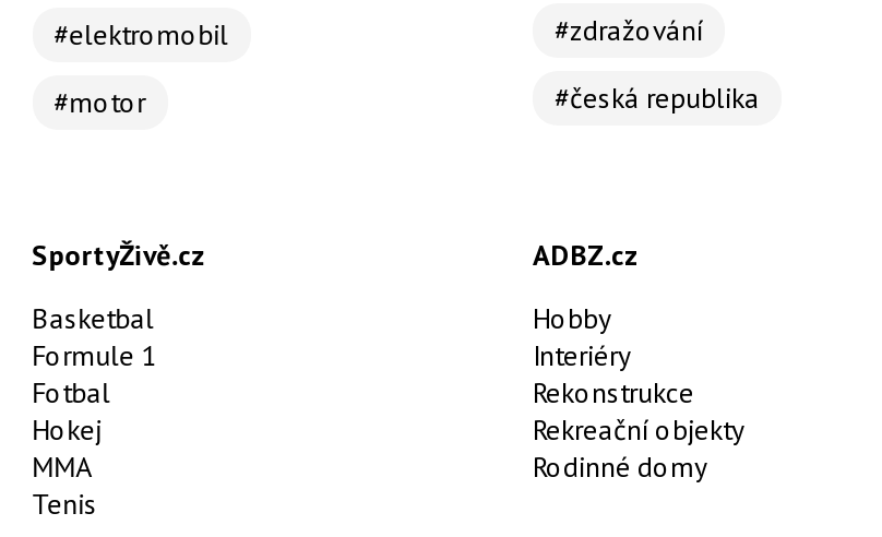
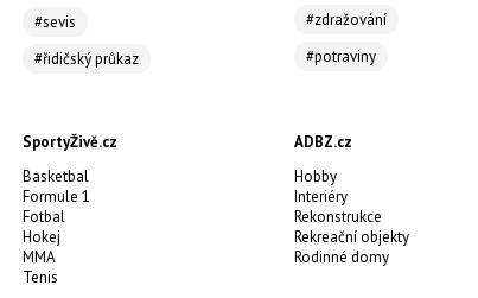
- #elektromobil
+ #sevis

- #motor
+ #řidičský průkaz

- #česká republika
+ #potraviny
